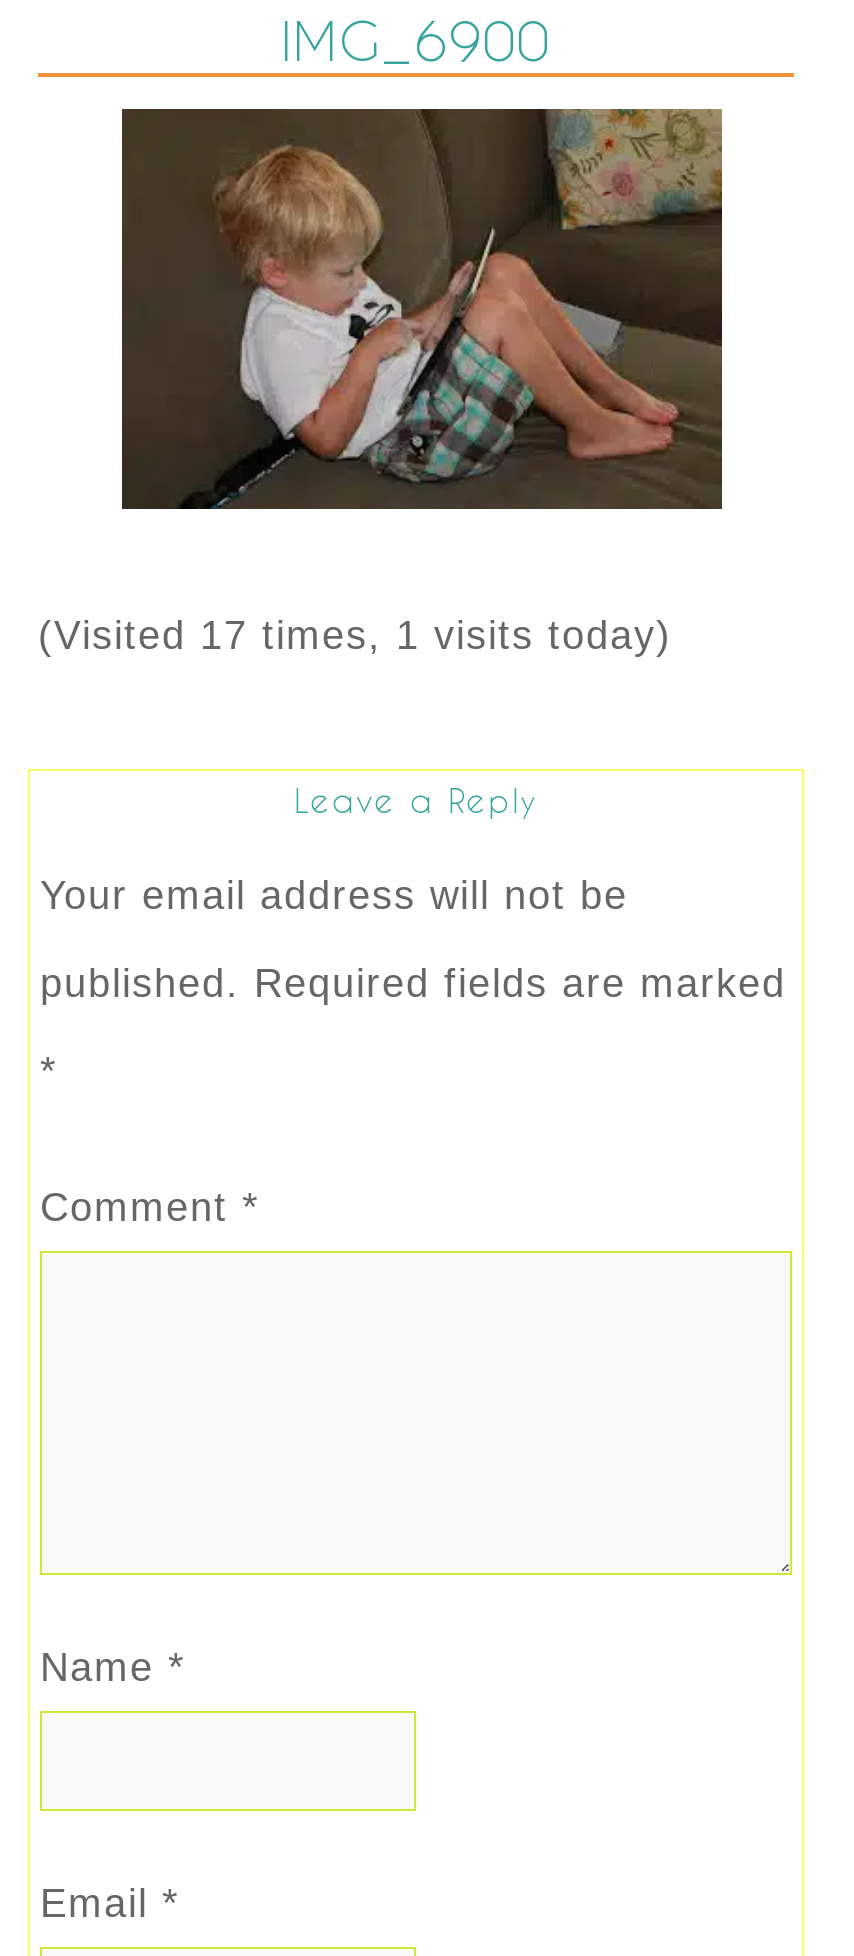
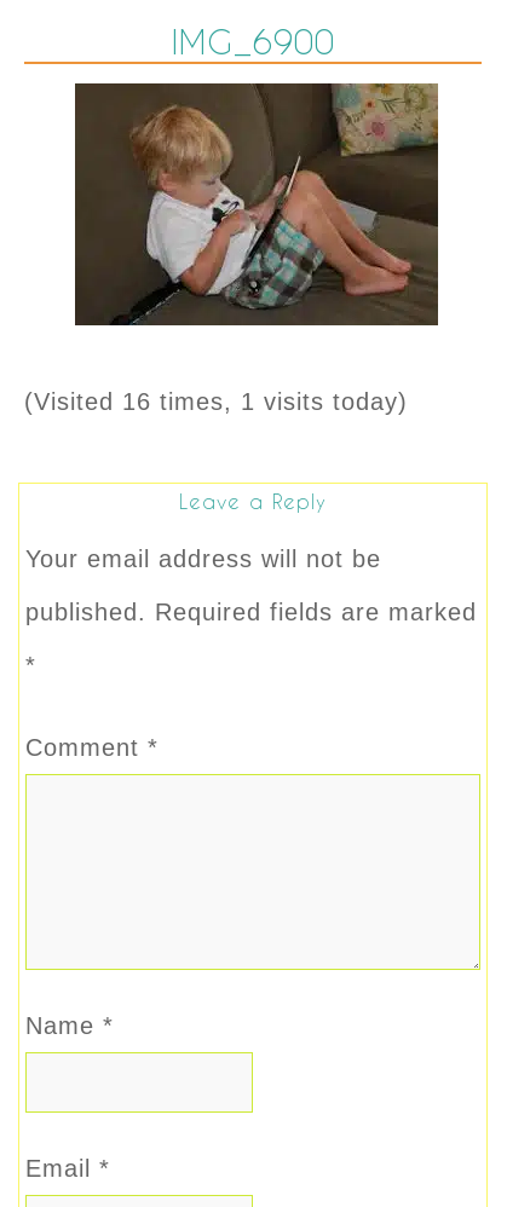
- (Visited 17 times, 1 visits today)
+ (Visited 16 times, 1 visits today)
